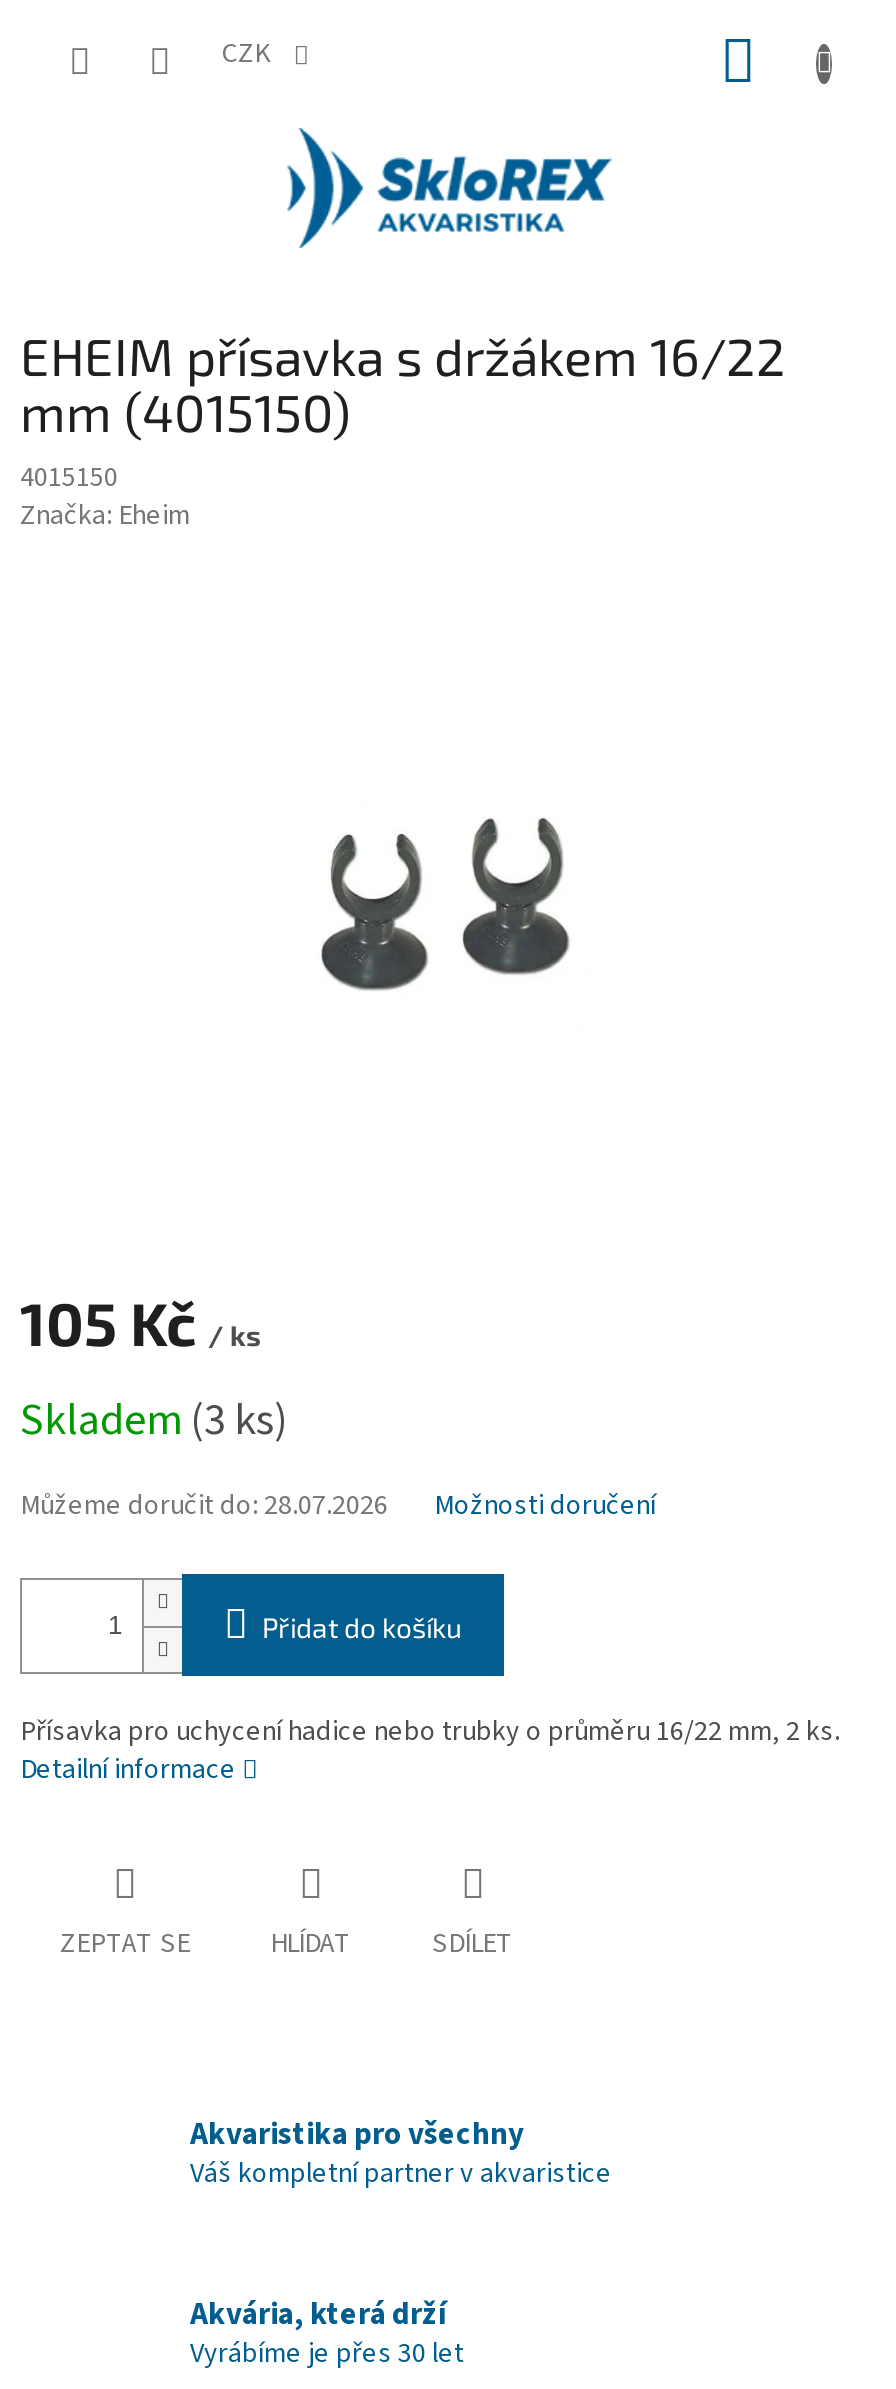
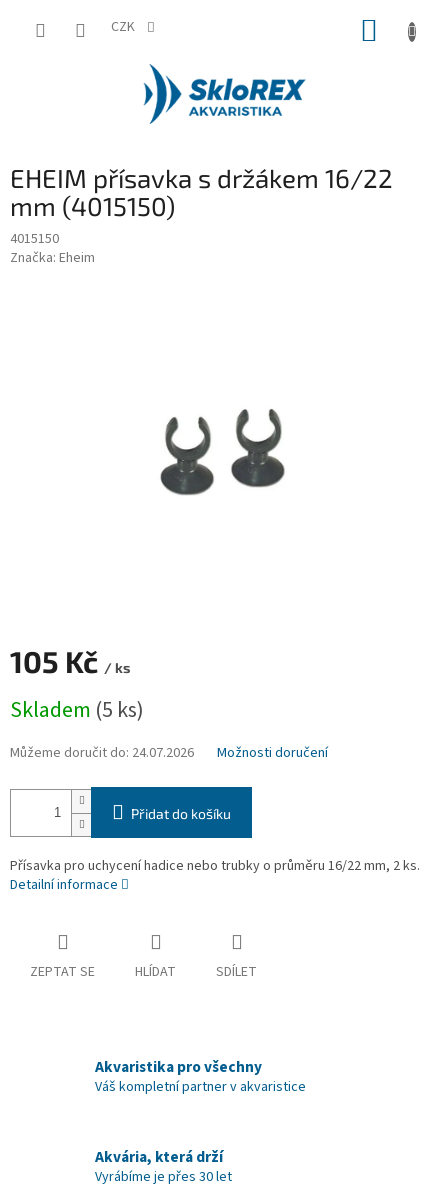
- Skladem (3 ks)
+ Skladem (5 ks)

- Můžeme doručit do: 28.07.2026
+ Můžeme doručit do: 24.07.2026
